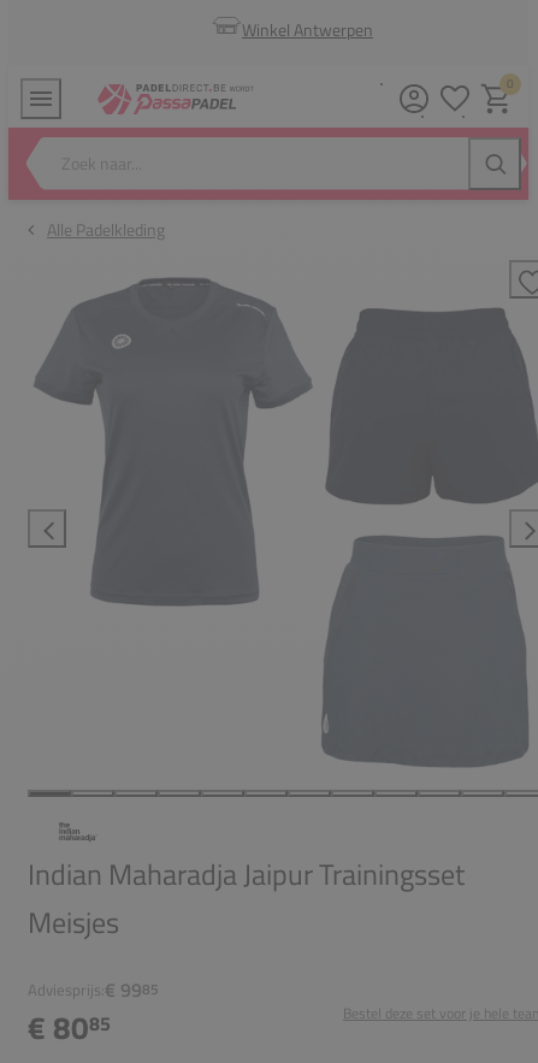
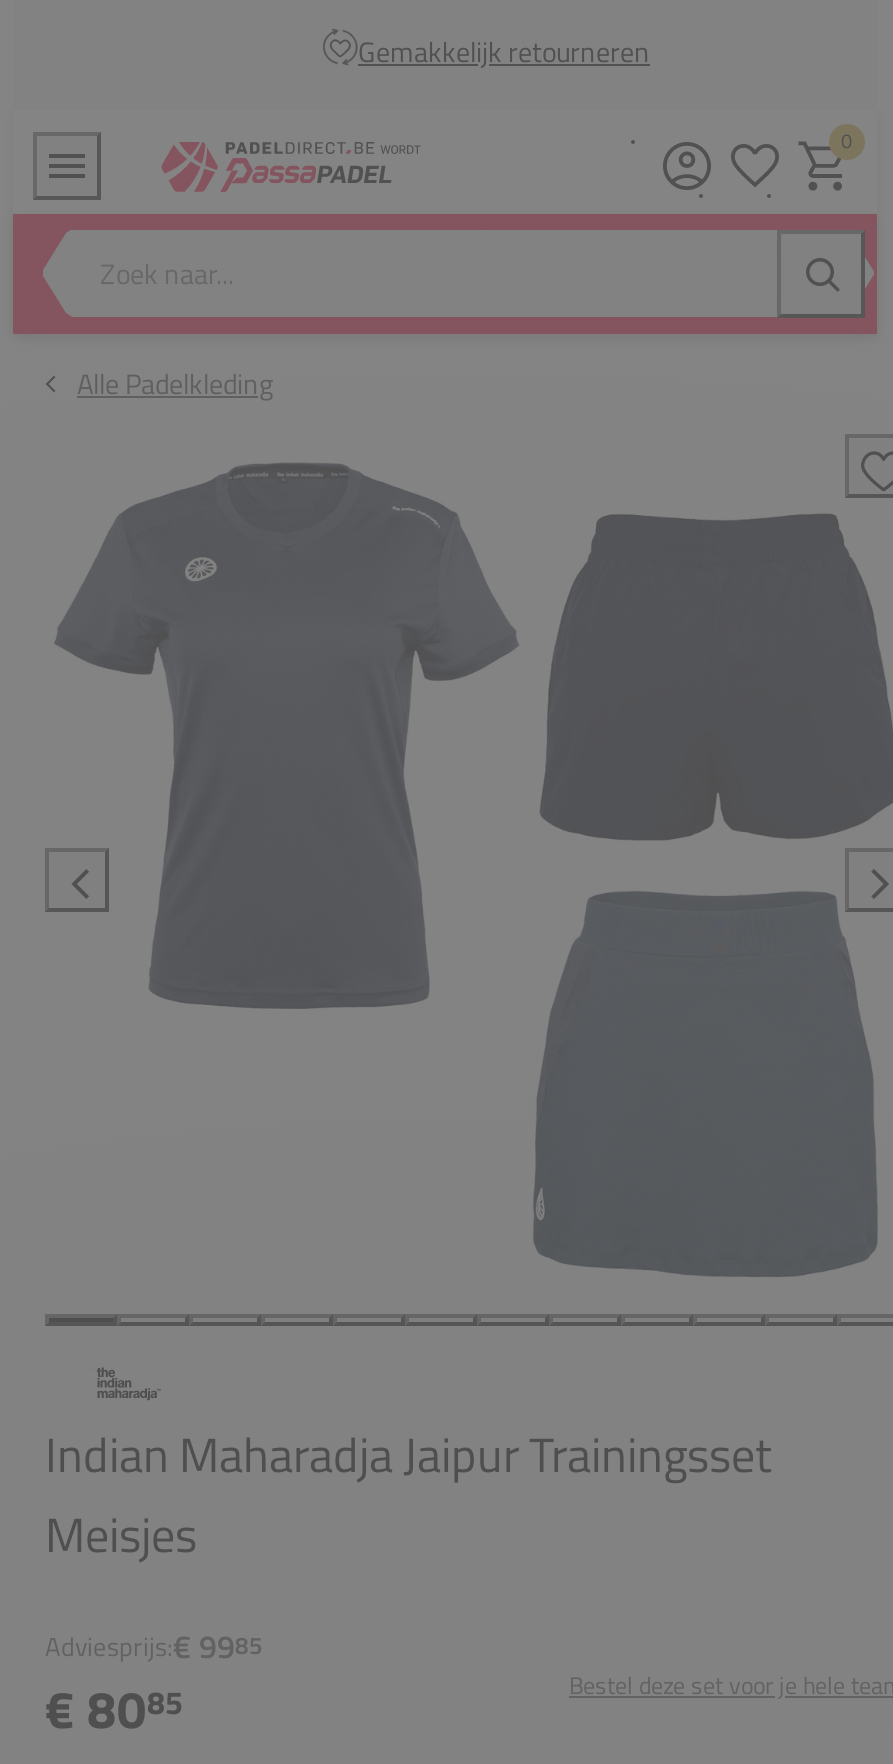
- Winkel Antwerpen
+ Gemakkelijk retourneren
